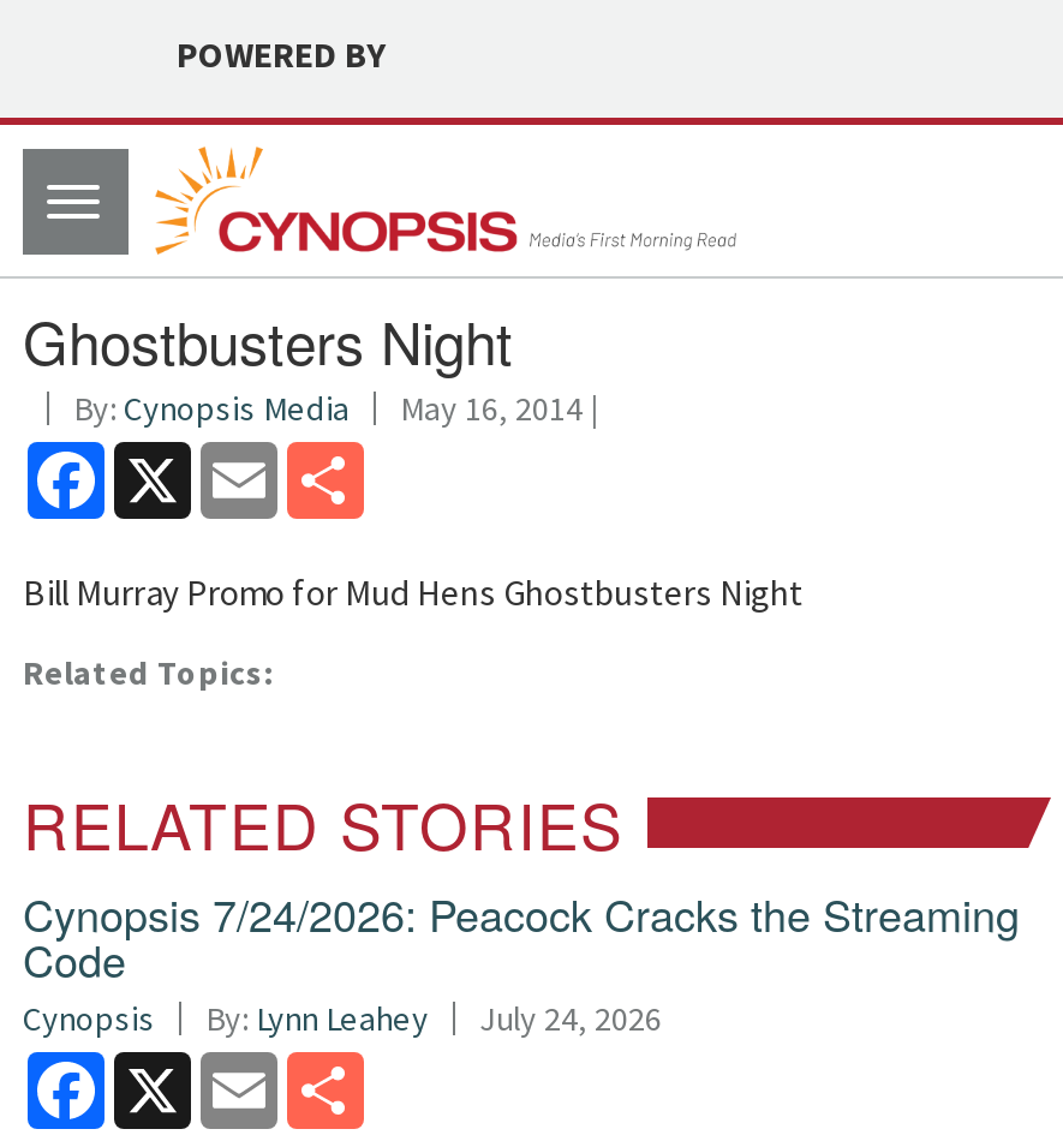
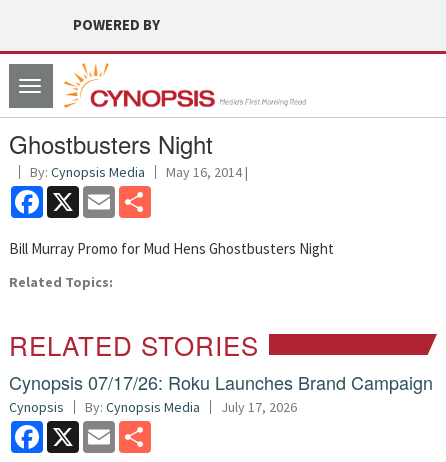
- Cynopsis 7/24/2026: Peacock Cracks the Streaming
- Code
+ Cynopsis 07/17/26: Roku Launches Brand Campaign

- By: Lynn Leahey
+ By: Cynopsis Media

- July 24, 2026
+ July 17, 2026
